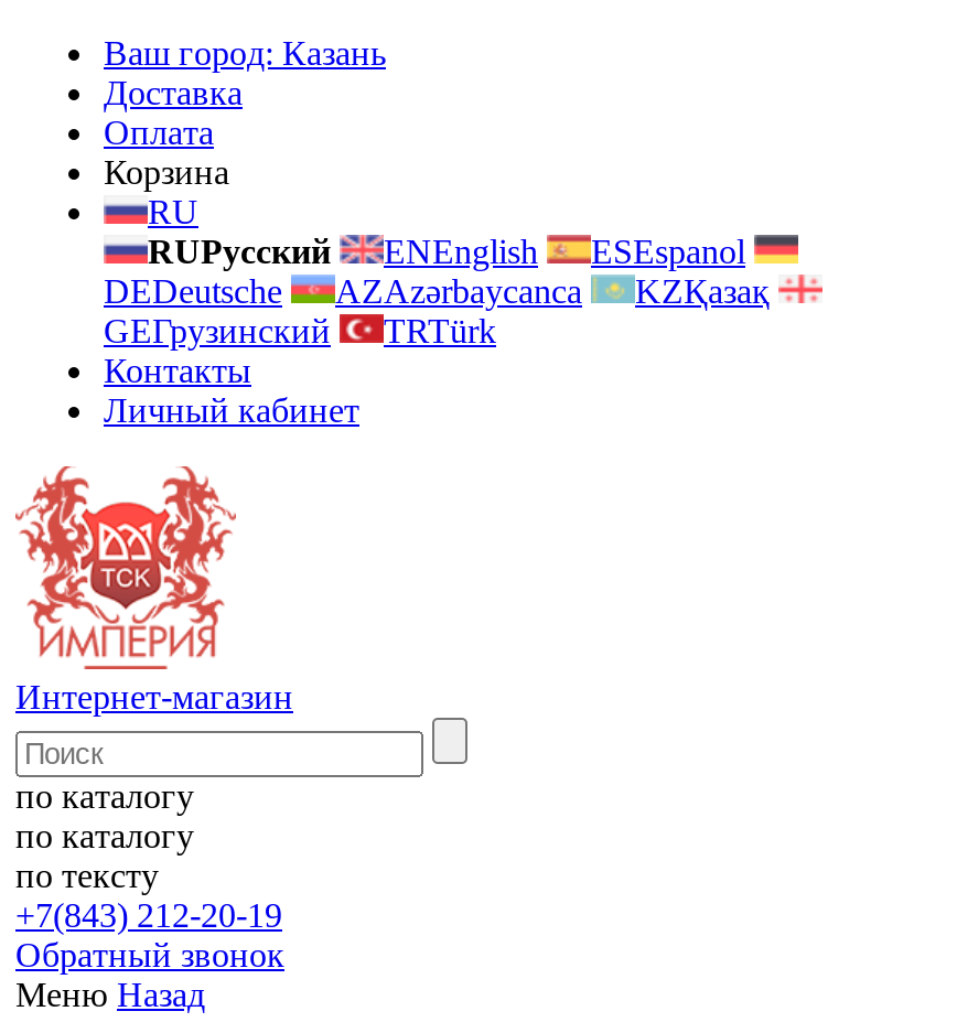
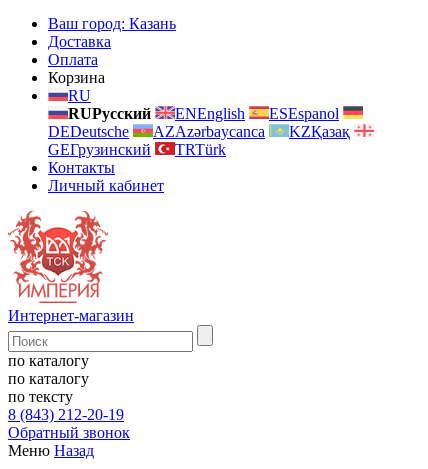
- +7(843) 212-20-19
+ 8 (843) 212-20-19
